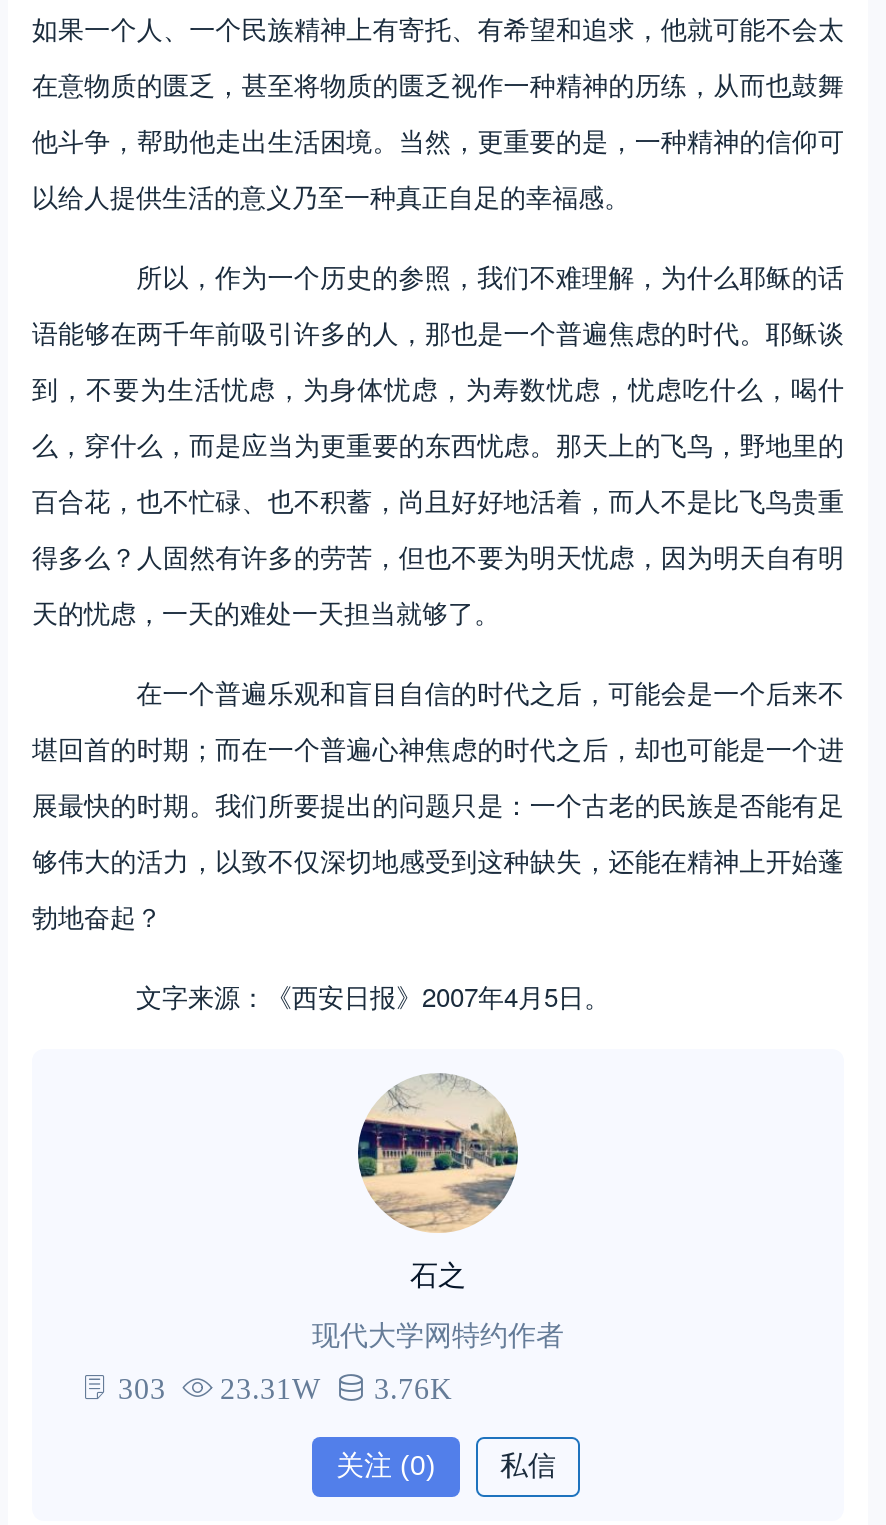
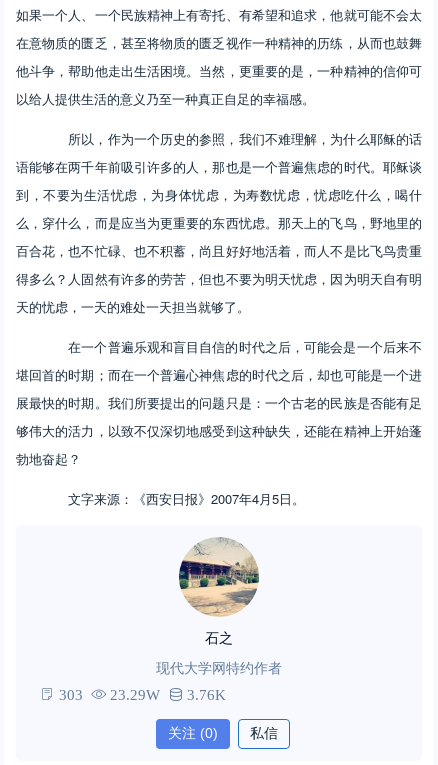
- 303 23.31W 3.76K
+ 303 23.29W 3.76K
